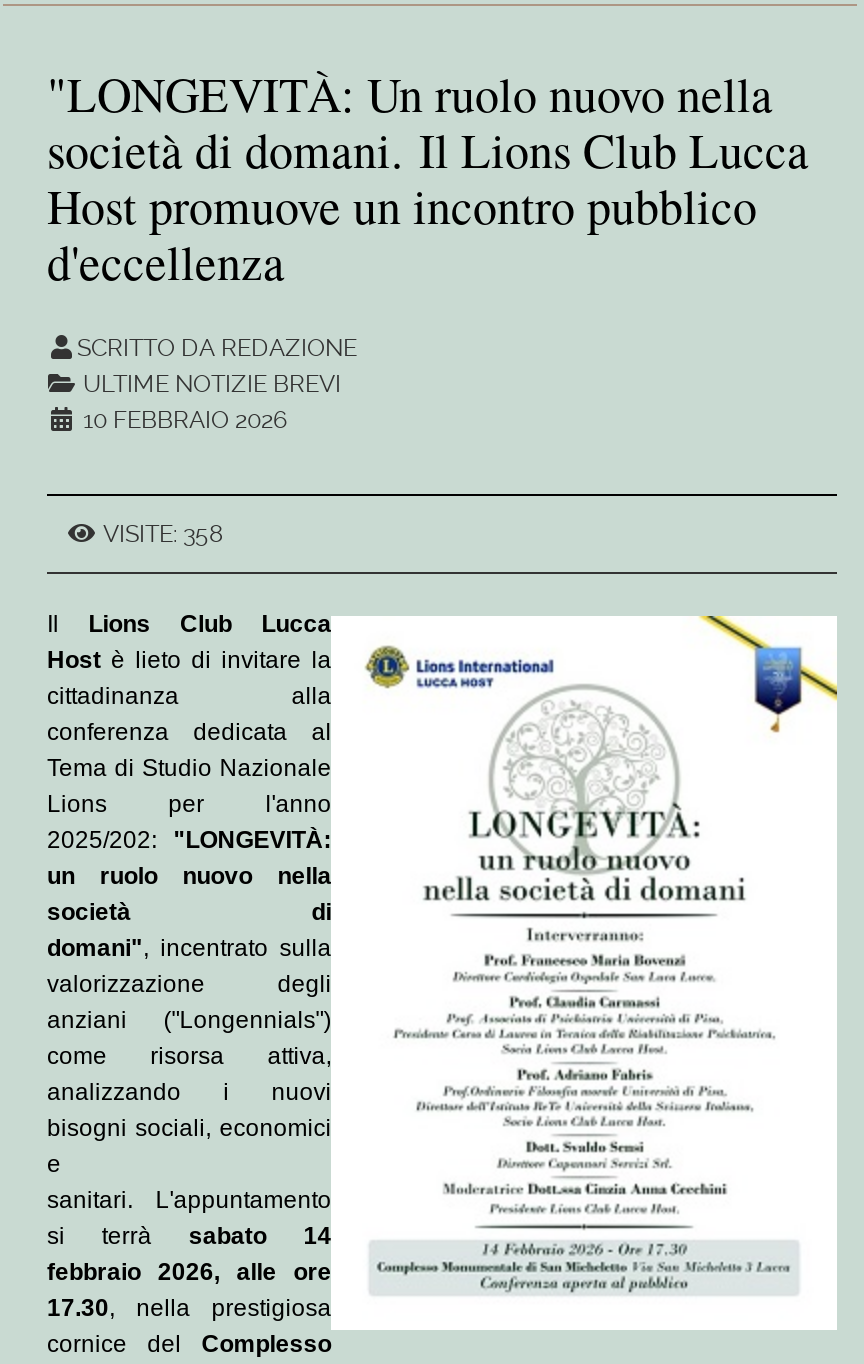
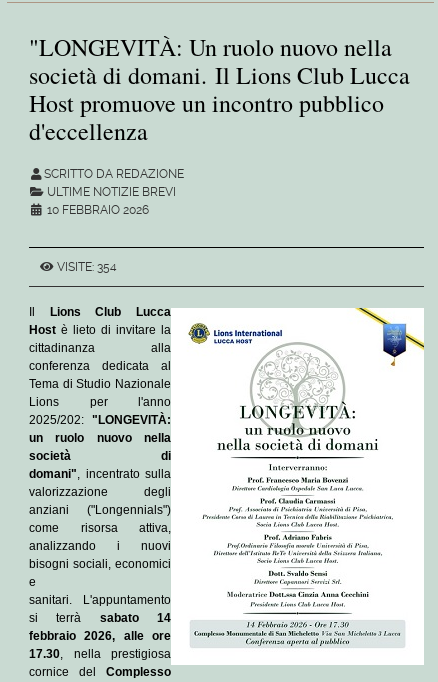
- VISITE: 358
+ VISITE: 354
